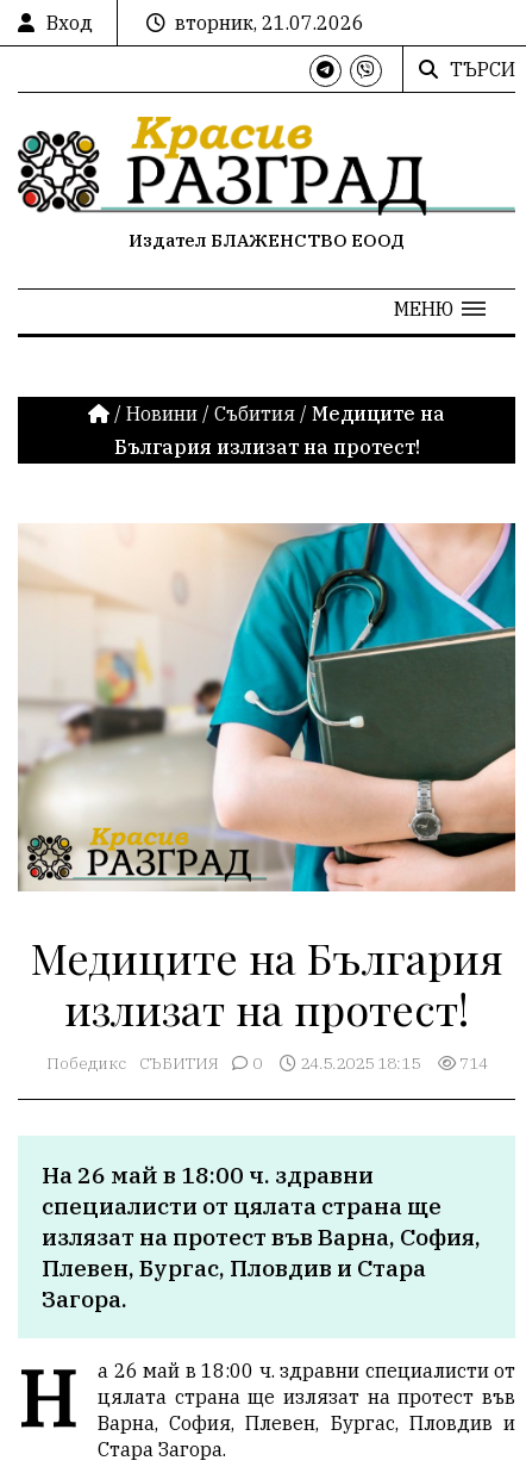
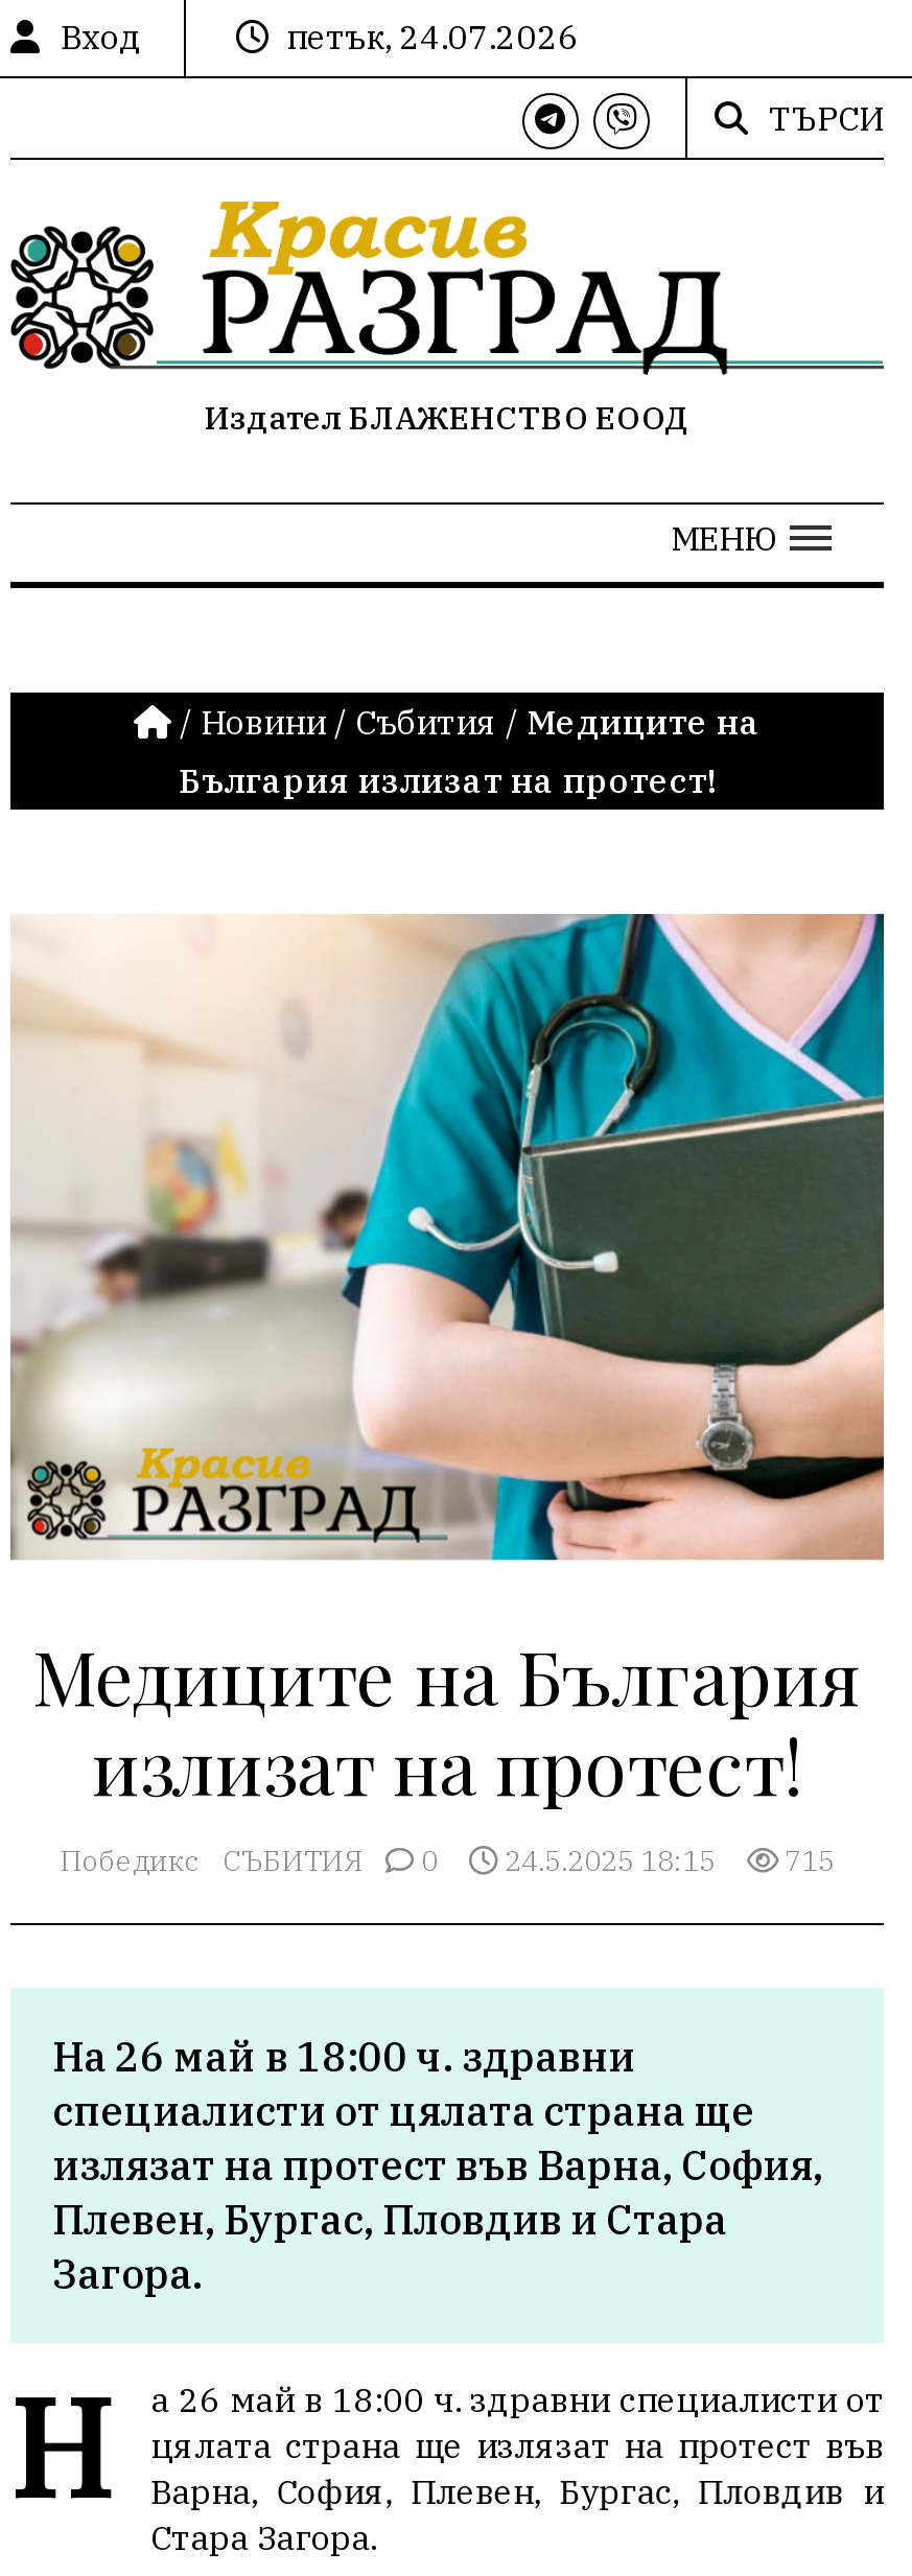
- вторник, 21.07.2026
+ петък, 24.07.2026

- Победикс СЪБИТИЯ 0 24.5.2025 18:15 714
+ Победикс СЪБИТИЯ 0 24.5.2025 18:15 715
